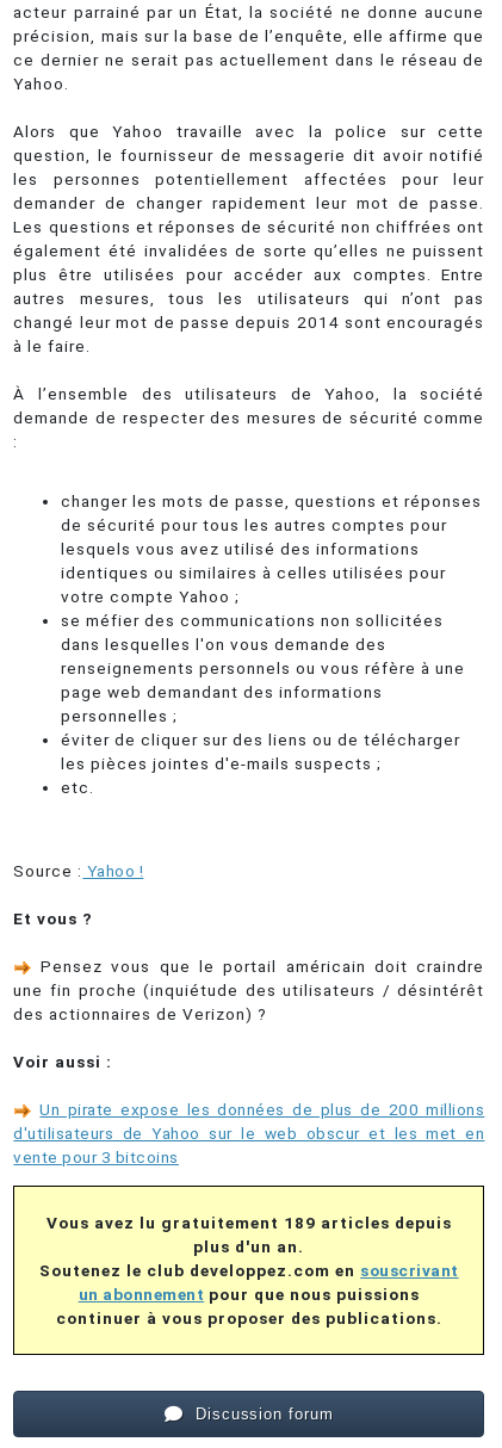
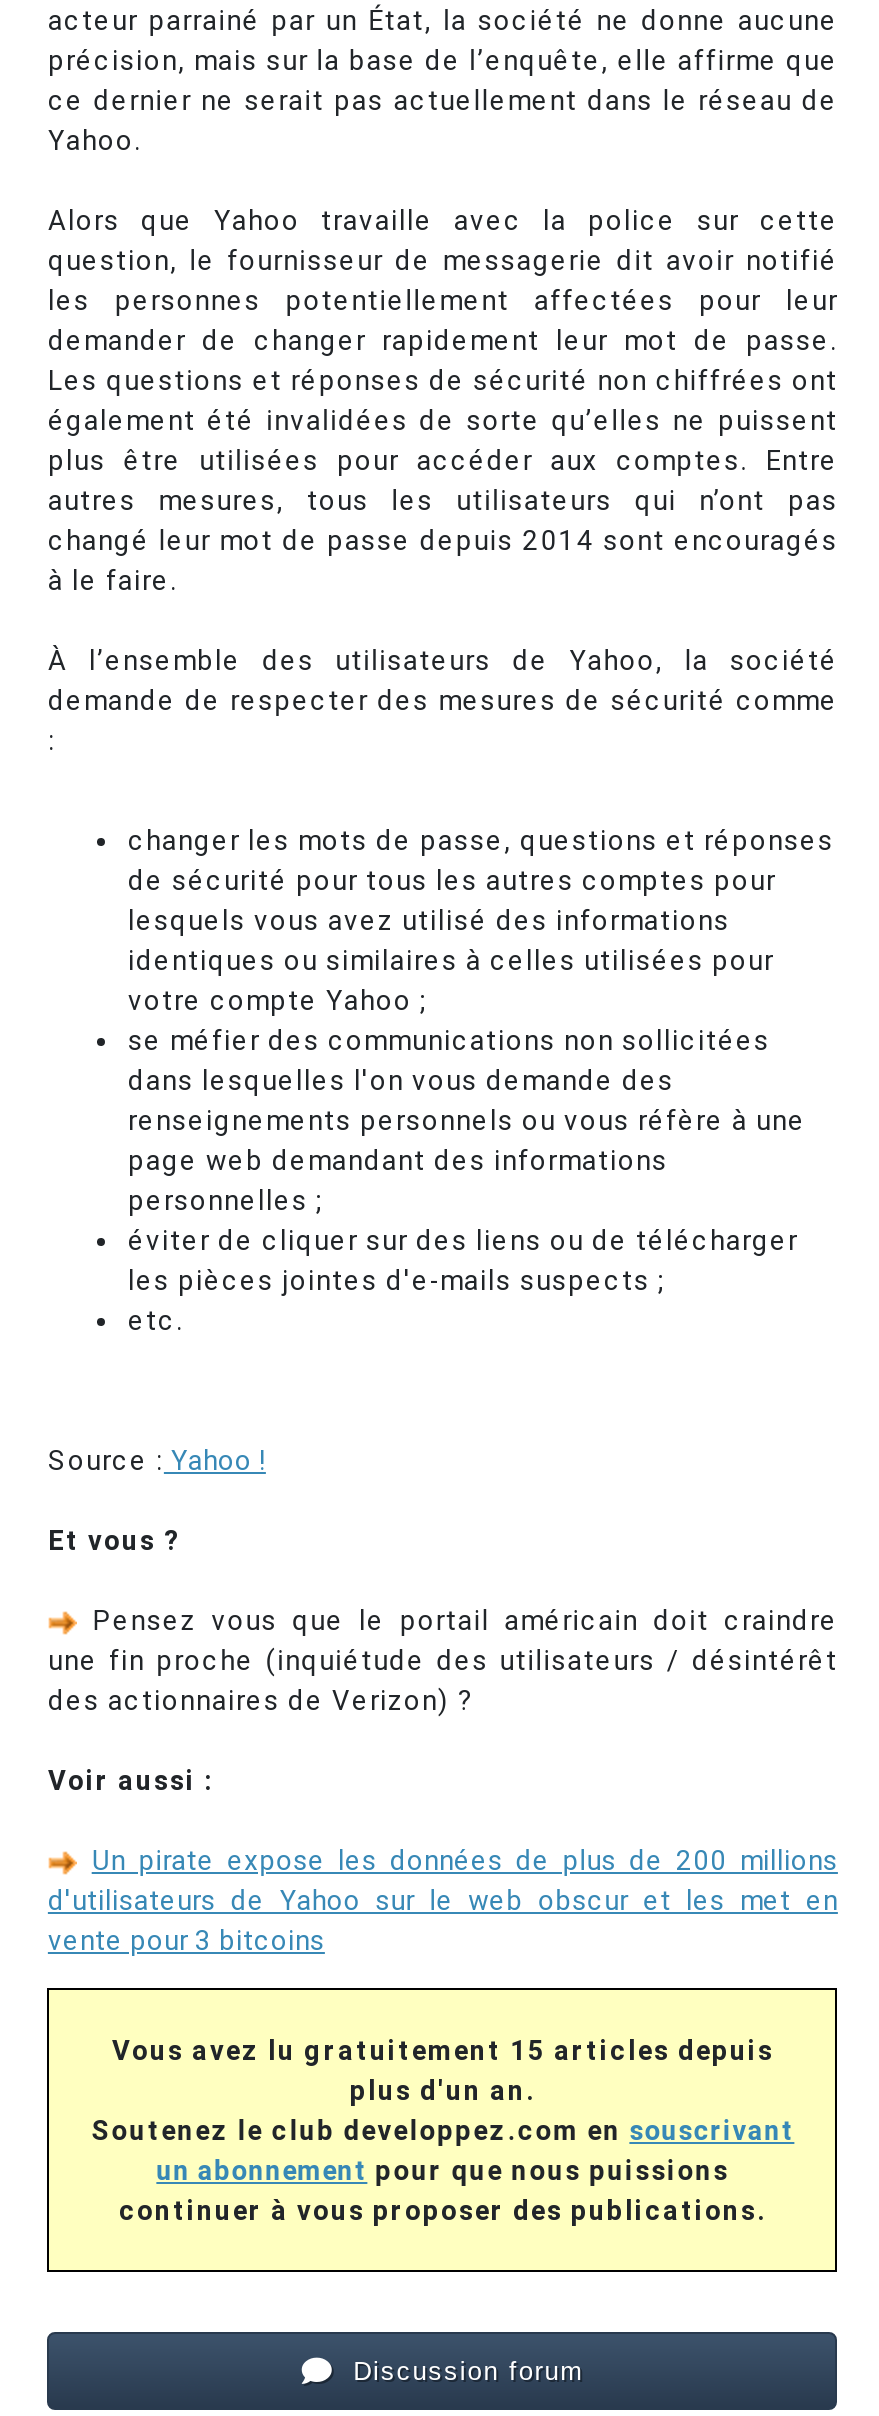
- Vous avez lu gratuitement 189 articles depuis
+ Vous avez lu gratuitement 15 articles depuis
